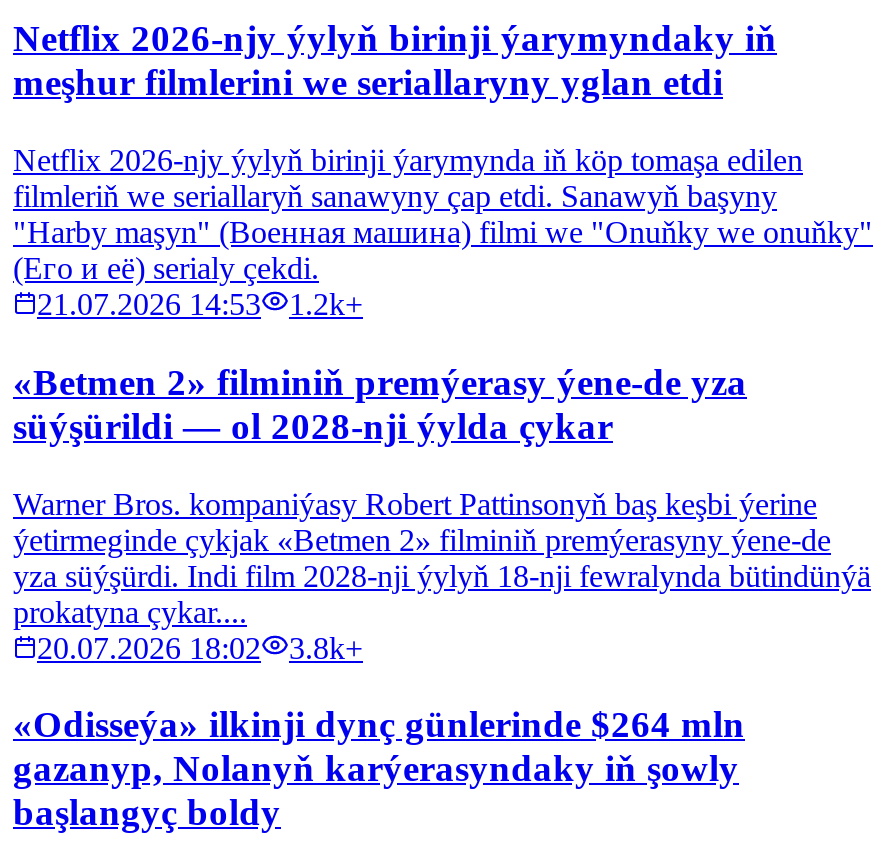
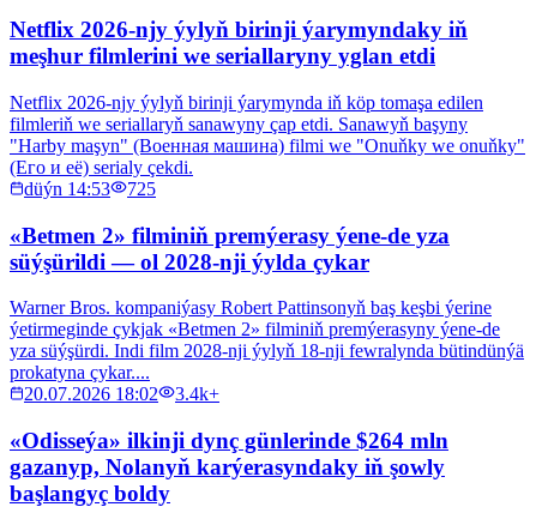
- 21.07.2026 14:53
- 1.2k+
+ düýn 14:53
+ 725

- 20.07.2026 18:02 3.8k+
+ 20.07.2026 18:02 3.4k+
